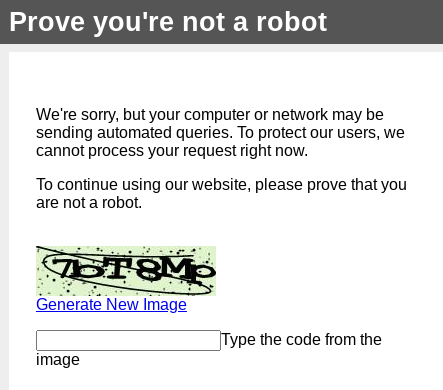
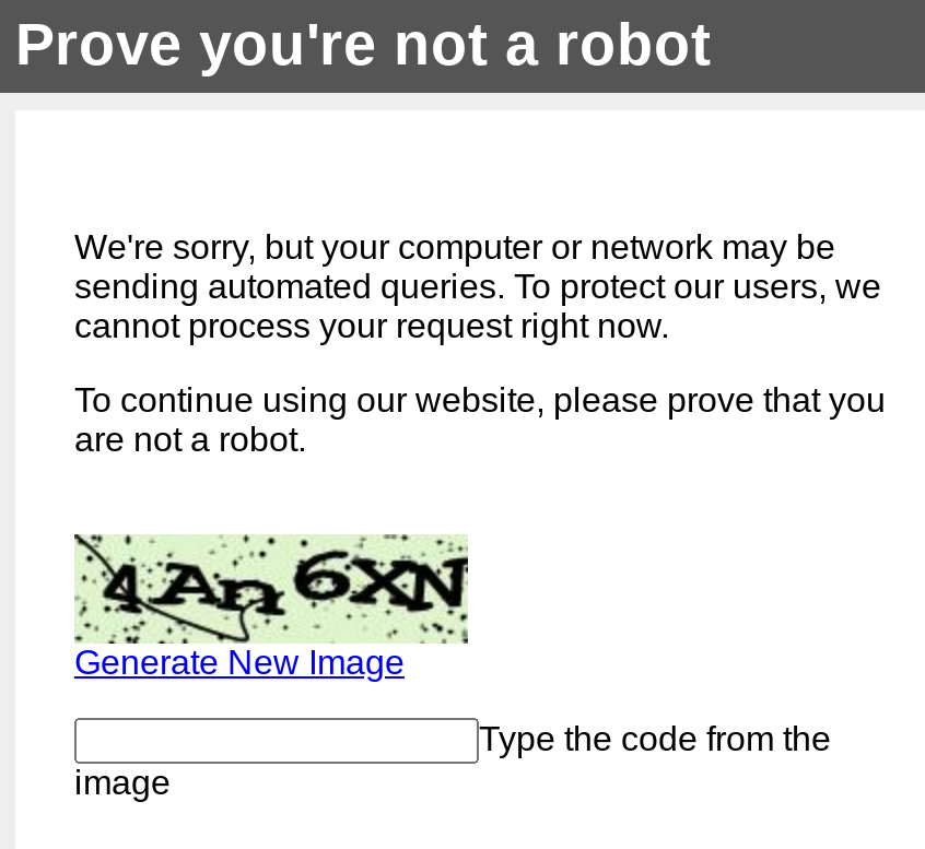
- [image]
+ [image]
